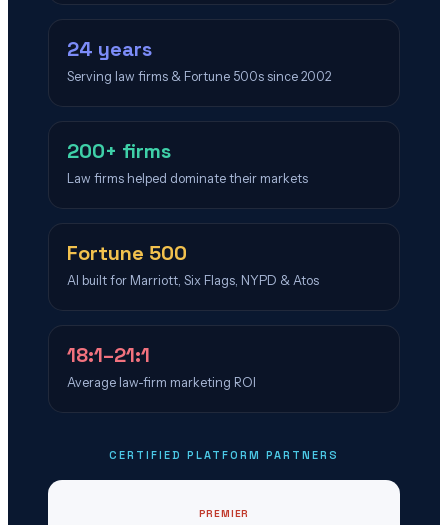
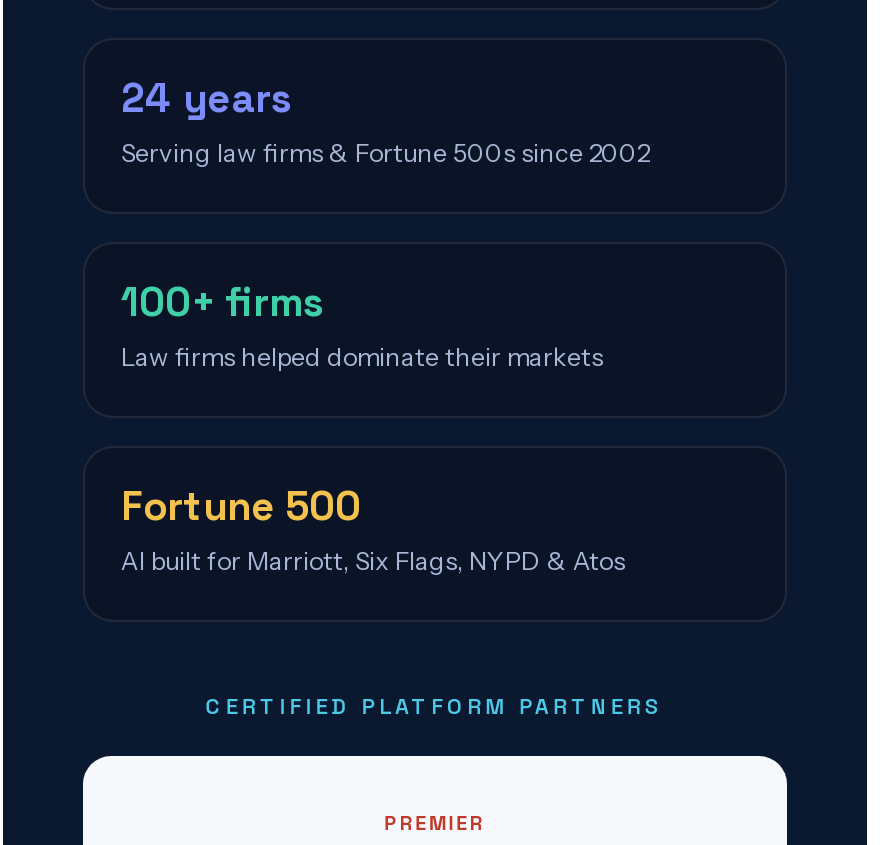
- 200+ firms
+ 100+ firms

- 18:1–21:1
- Average law-firm marketing ROI
